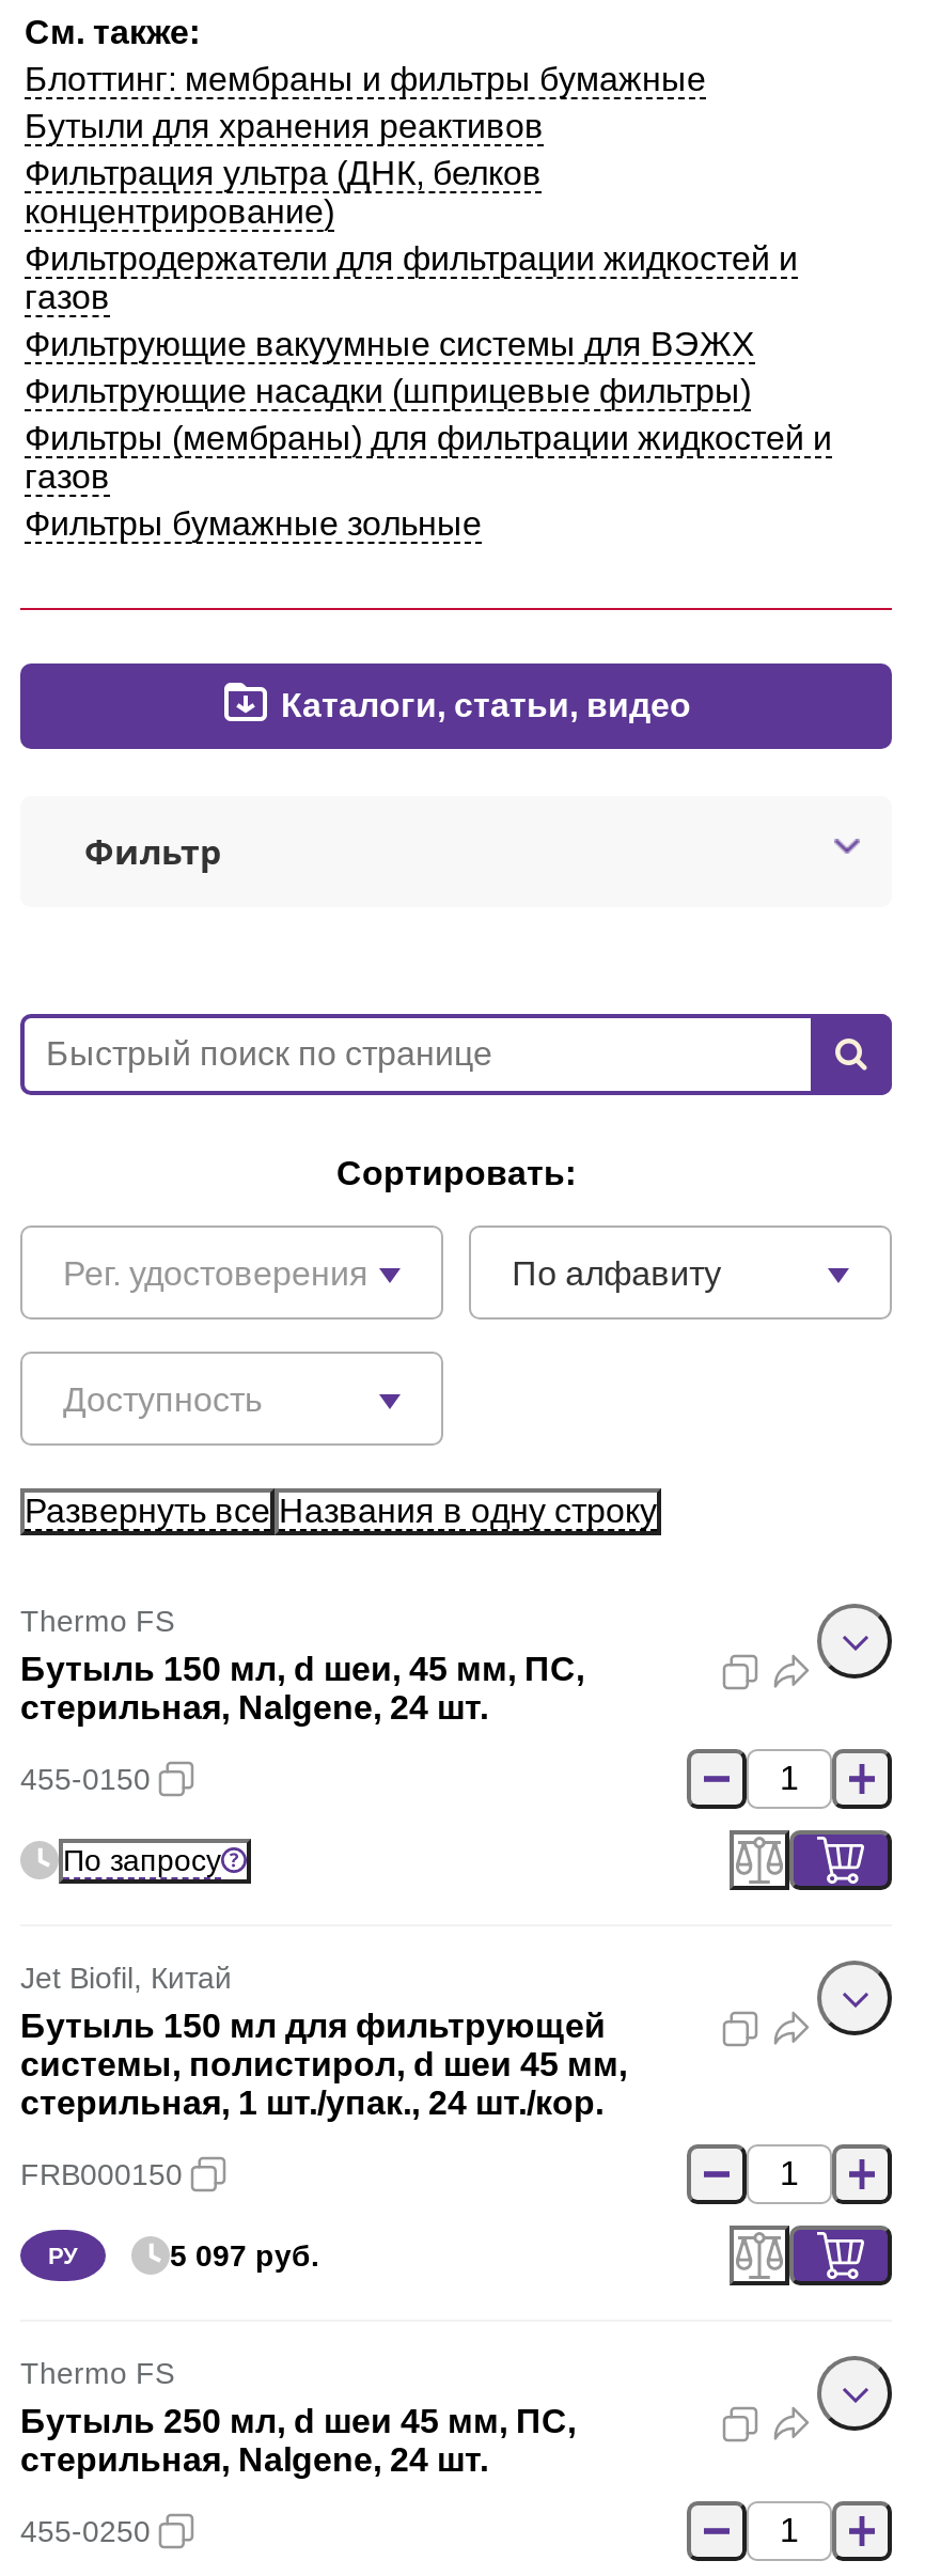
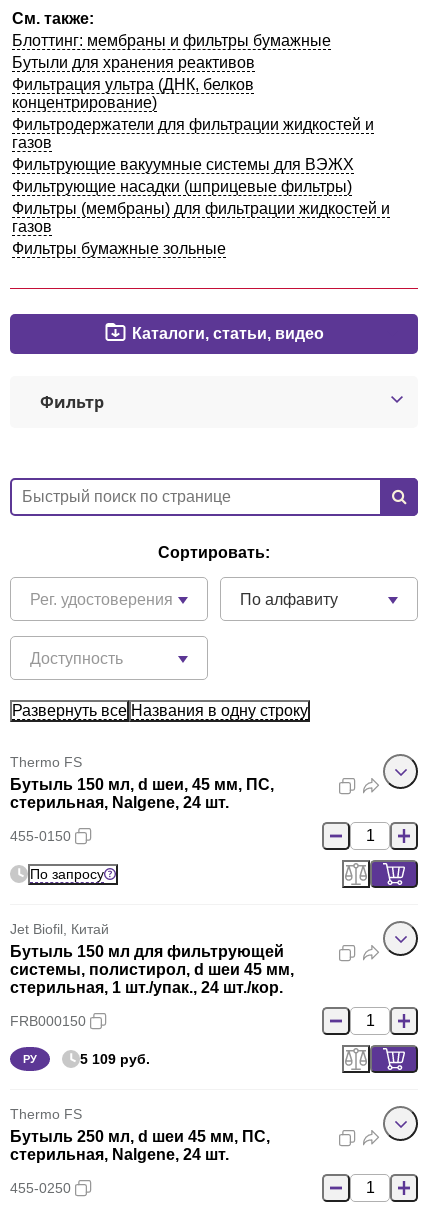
- 5 097 руб.
+ 5 109 руб.
